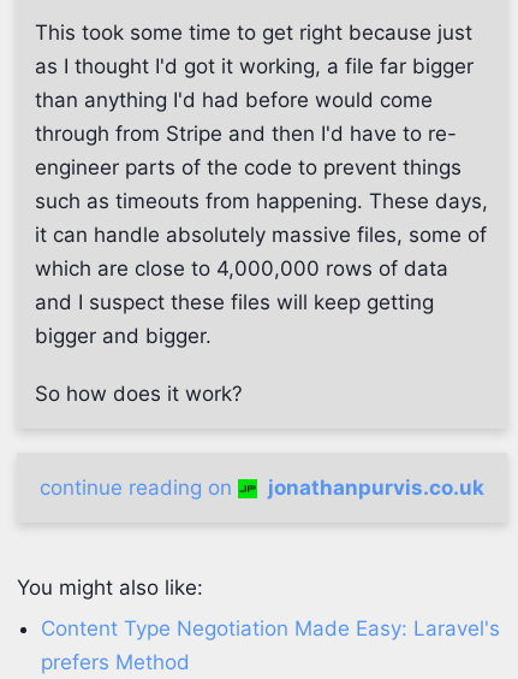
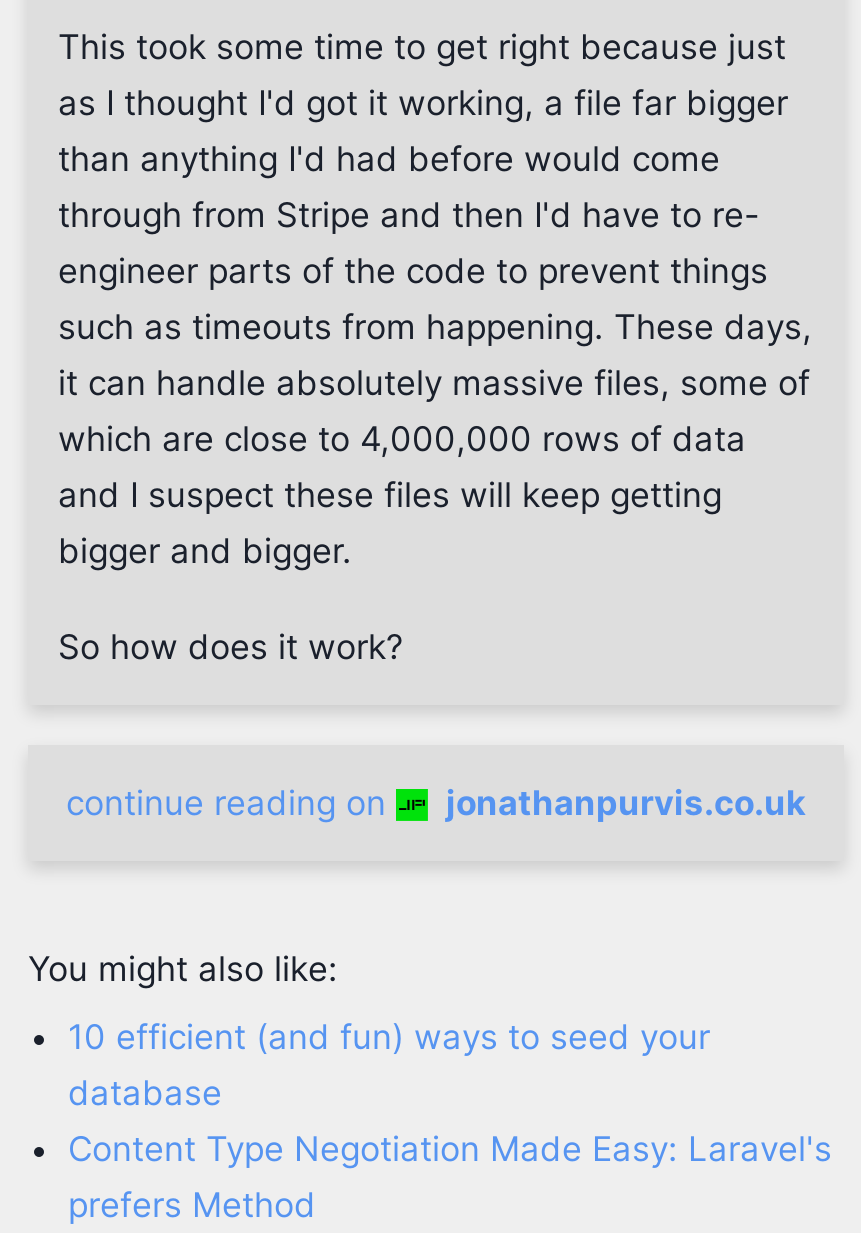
+ 10 efficient (and fun) ways to seed your
+ database
